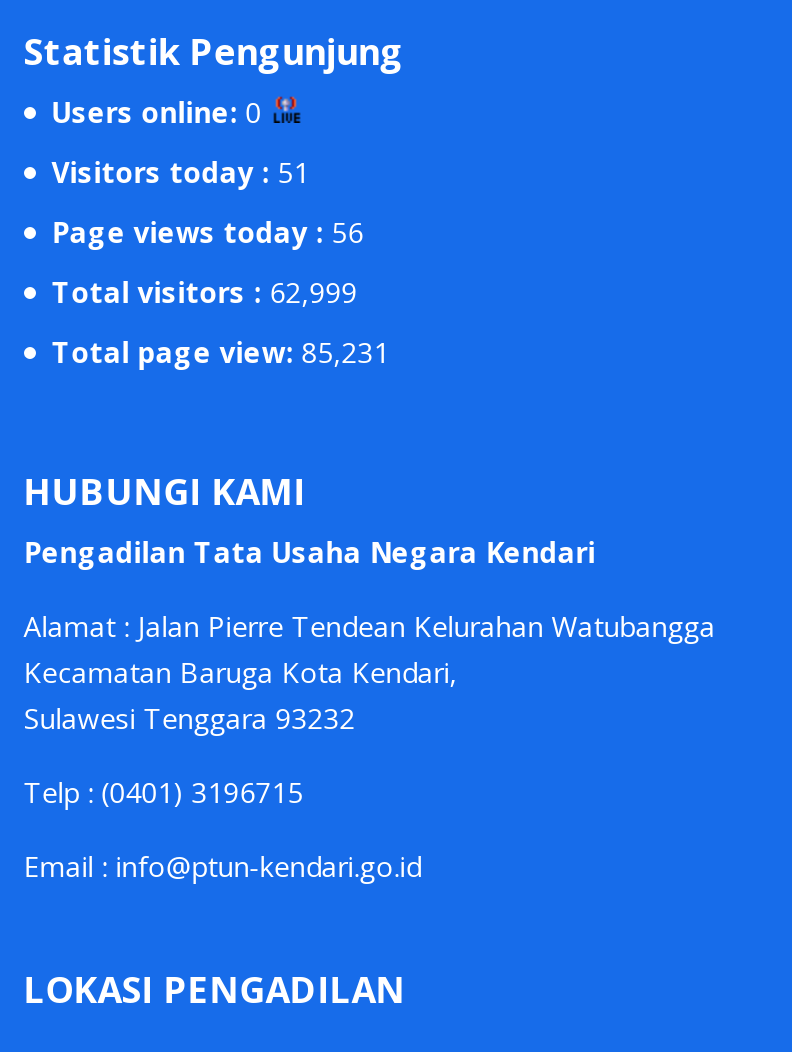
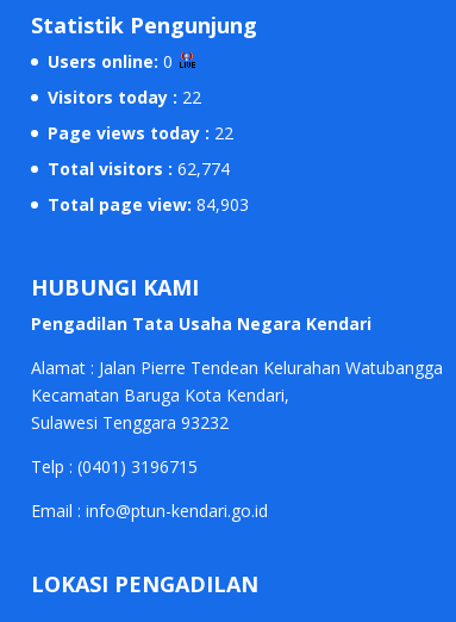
- Visitors today : 51
+ Visitors today : 22

- Page views today : 56
+ Page views today : 22

- Total visitors : 62,999
+ Total visitors : 62,774

- Total page view: 85,231
+ Total page view: 84,903
